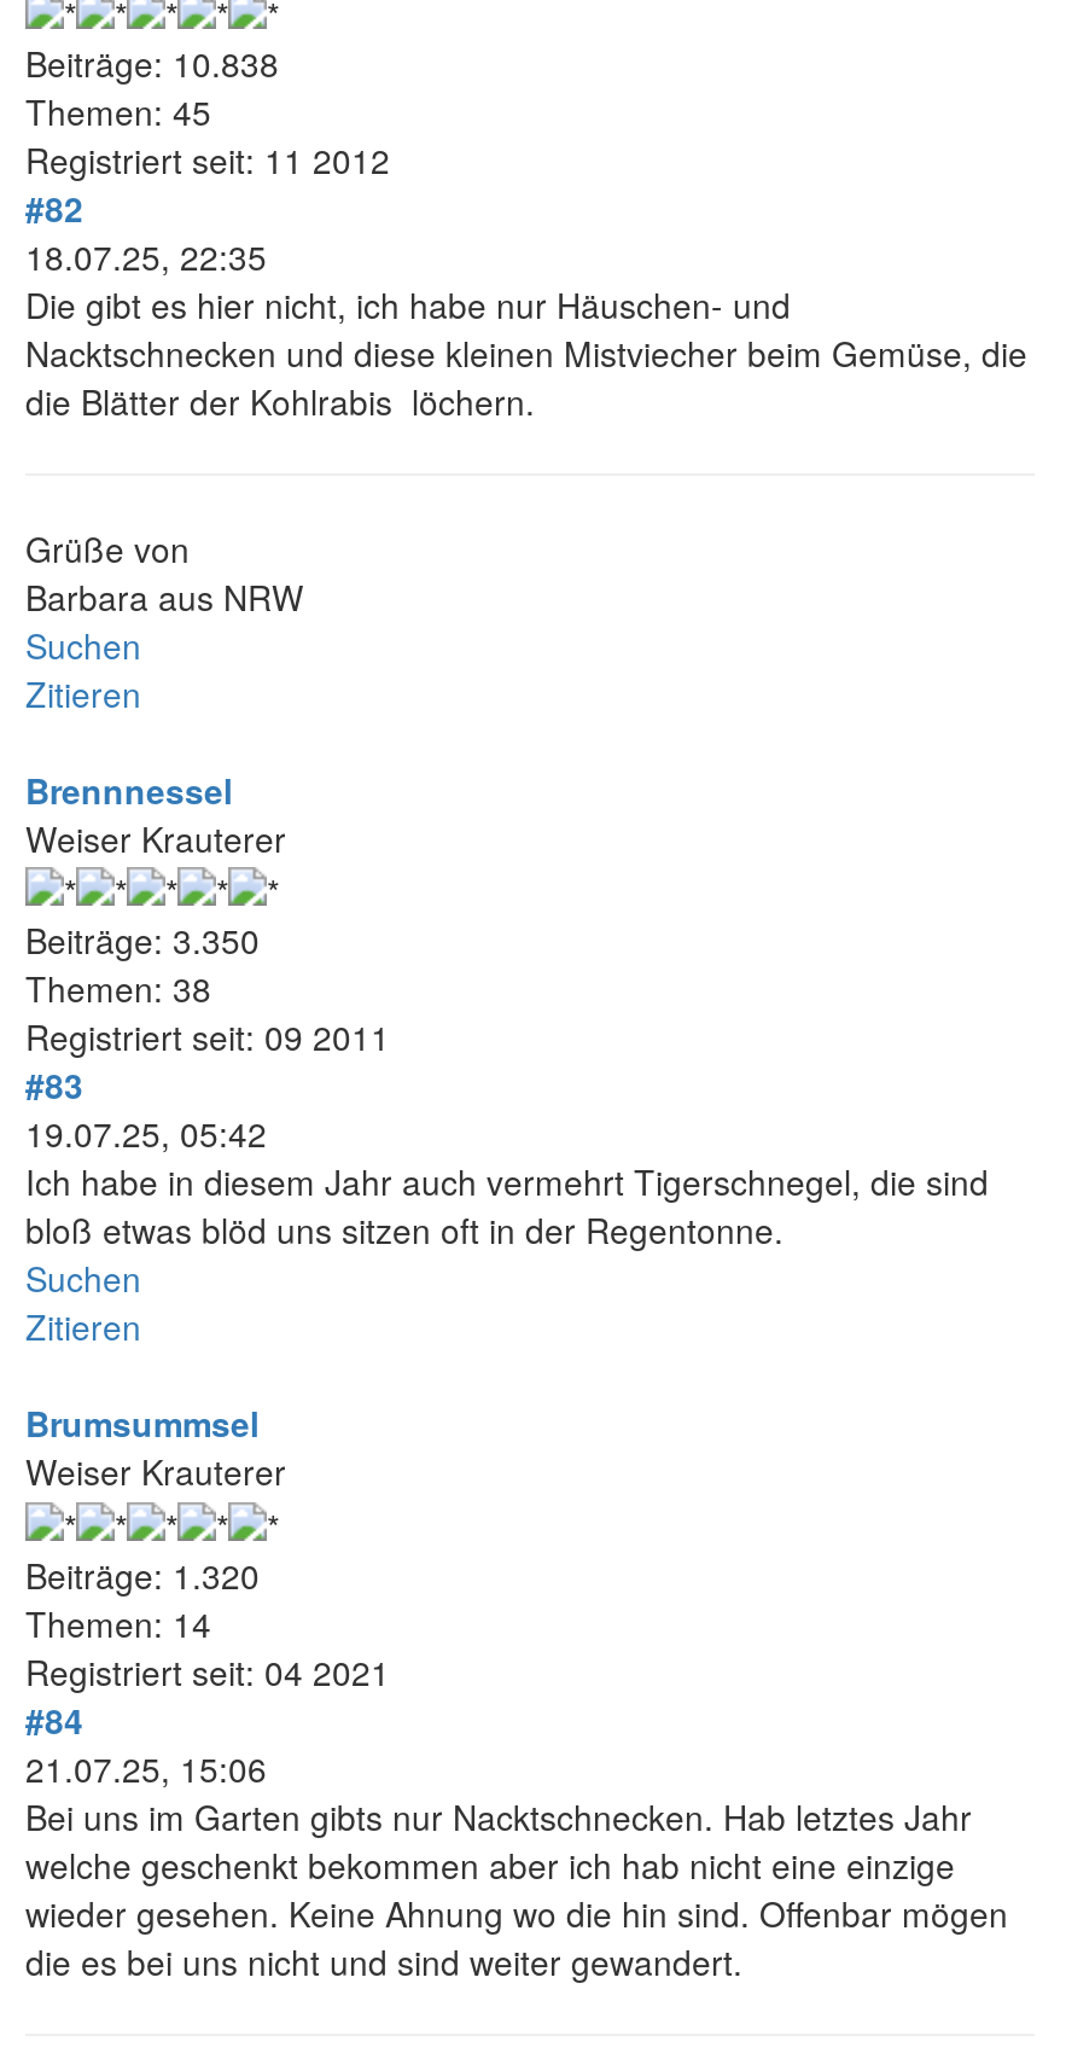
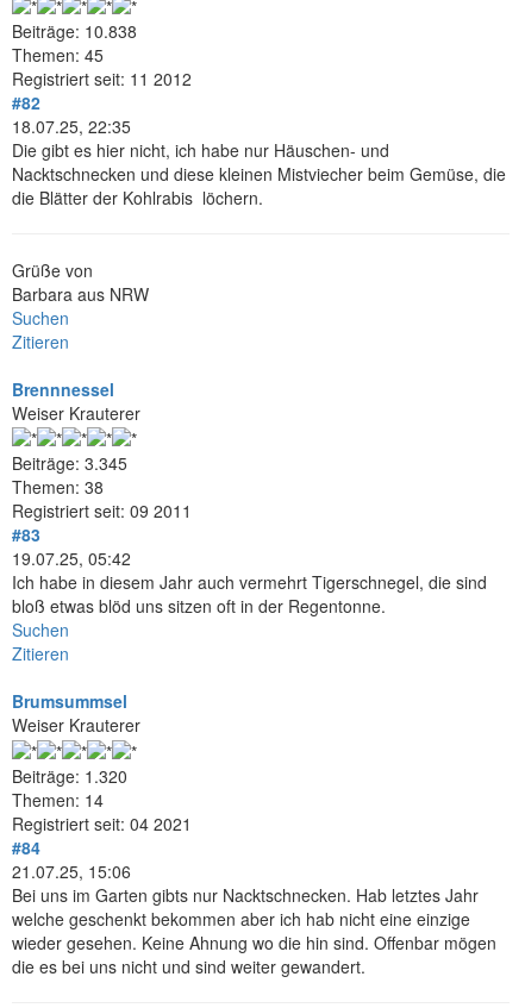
- Beiträge: 3.350
+ Beiträge: 3.345
